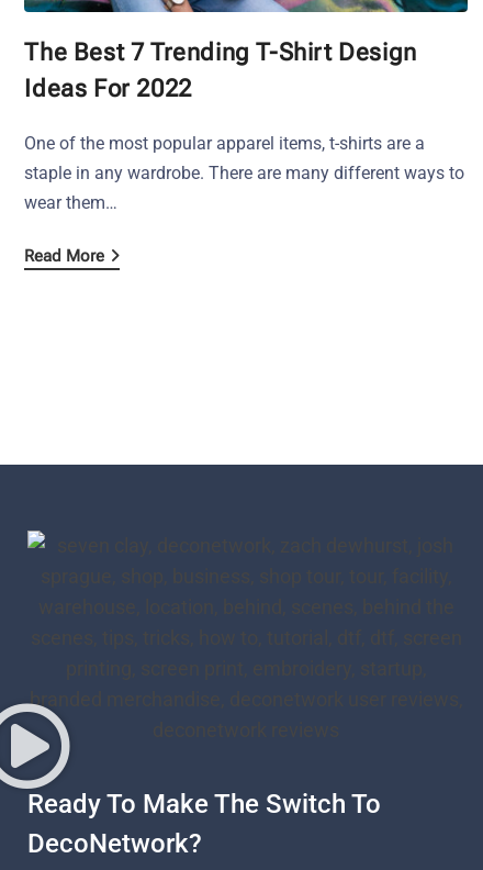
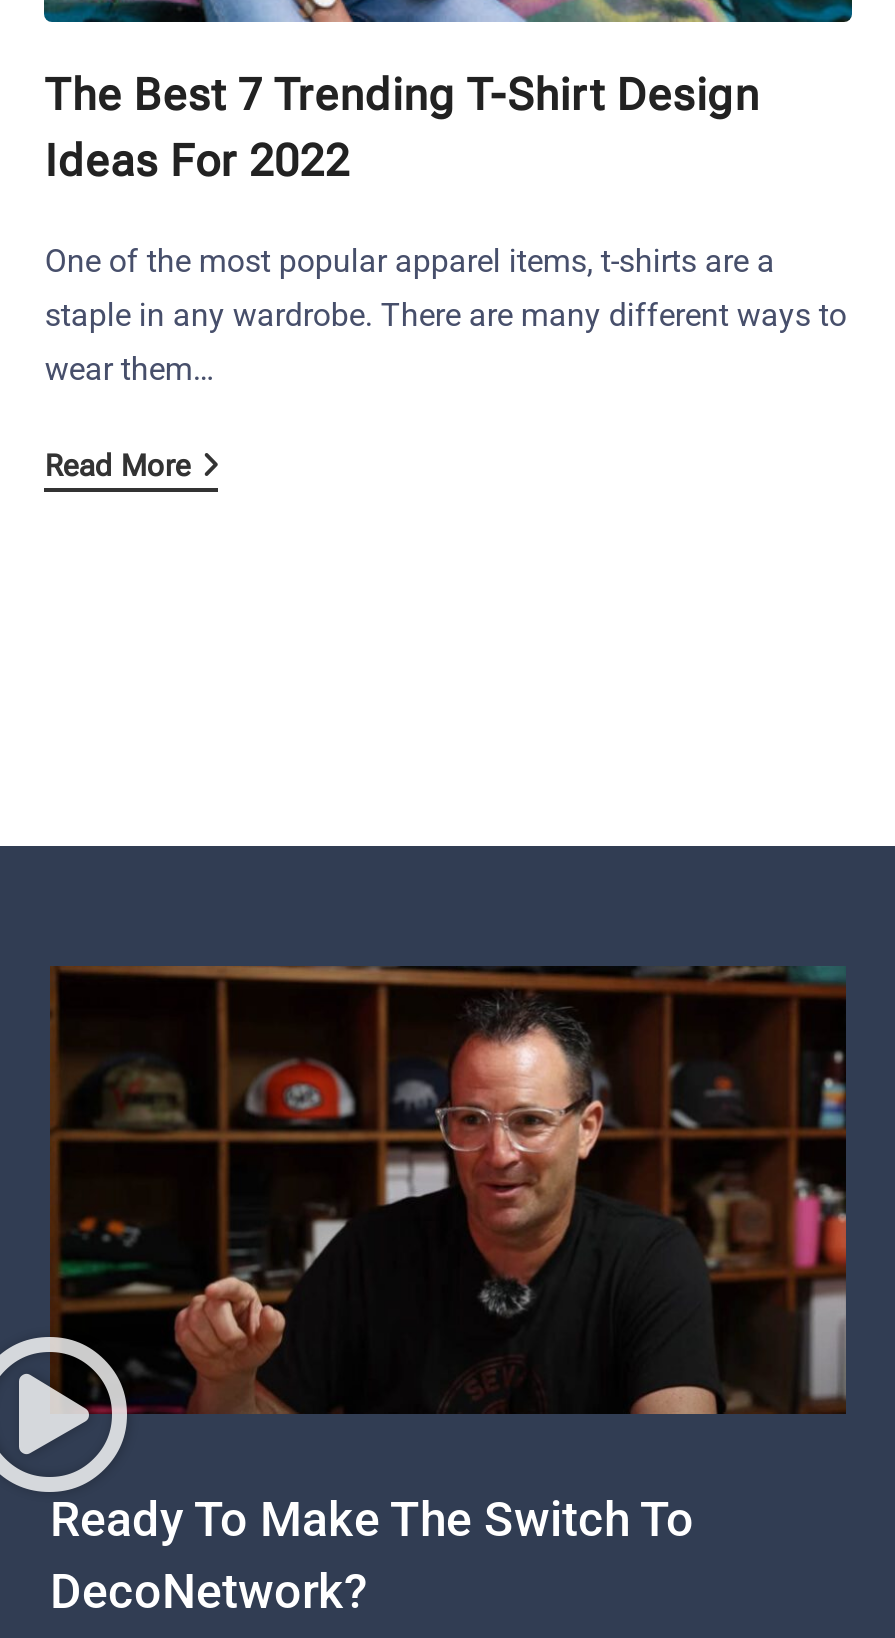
+ [image]
